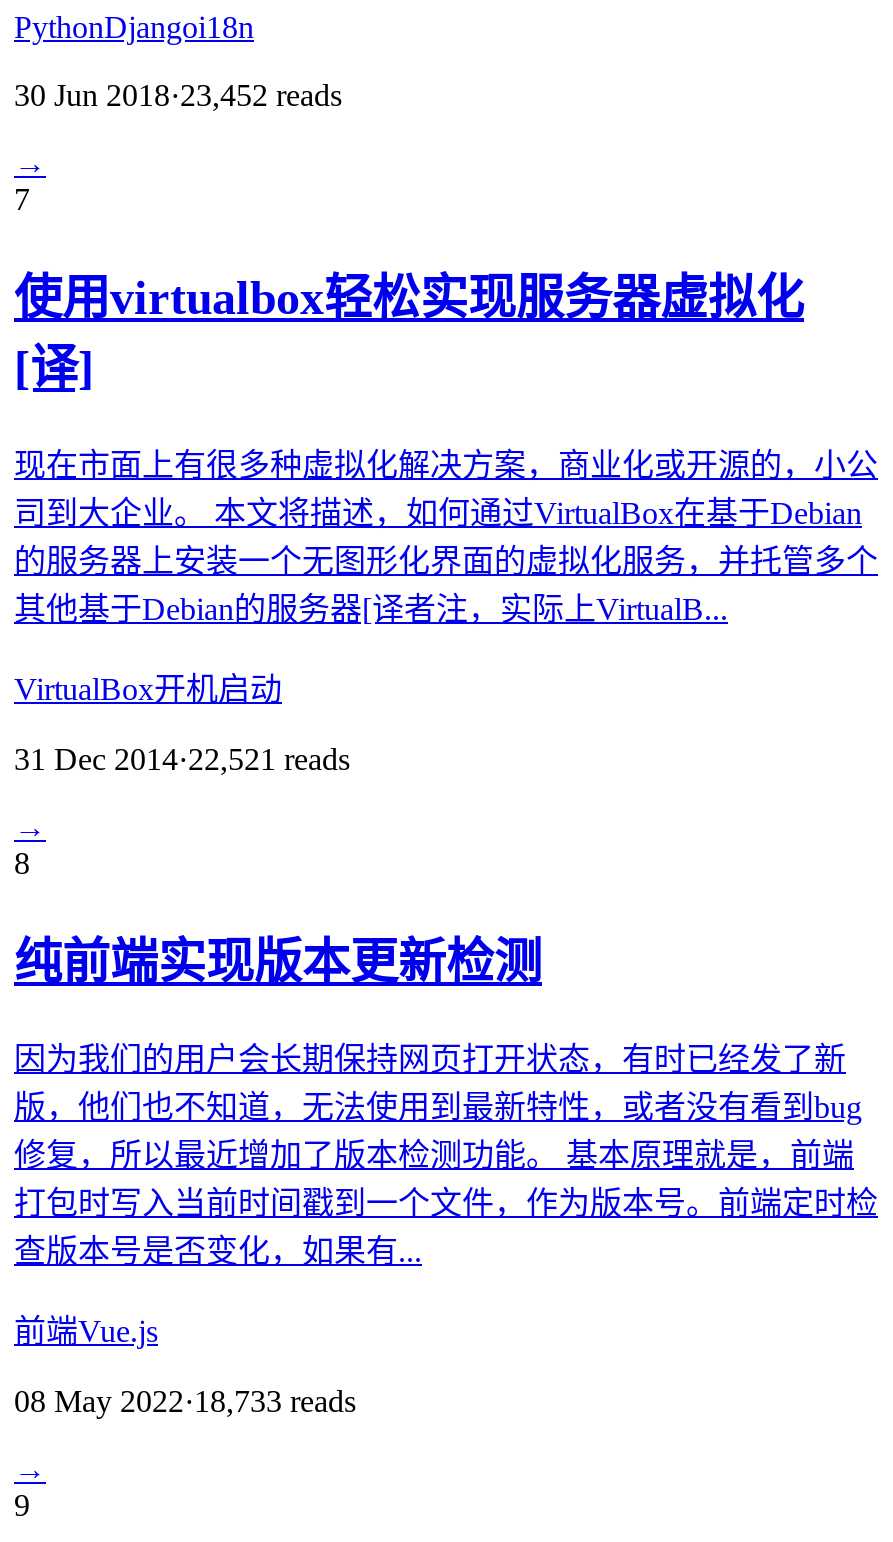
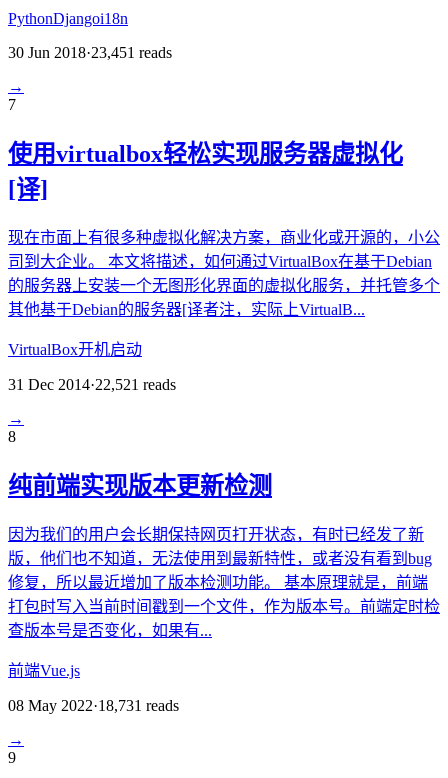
- 30 Jun 2018·23,452 reads
+ 30 Jun 2018·23,451 reads

- 08 May 2022 · 18,733 reads
+ 08 May 2022 · 18,731 reads
